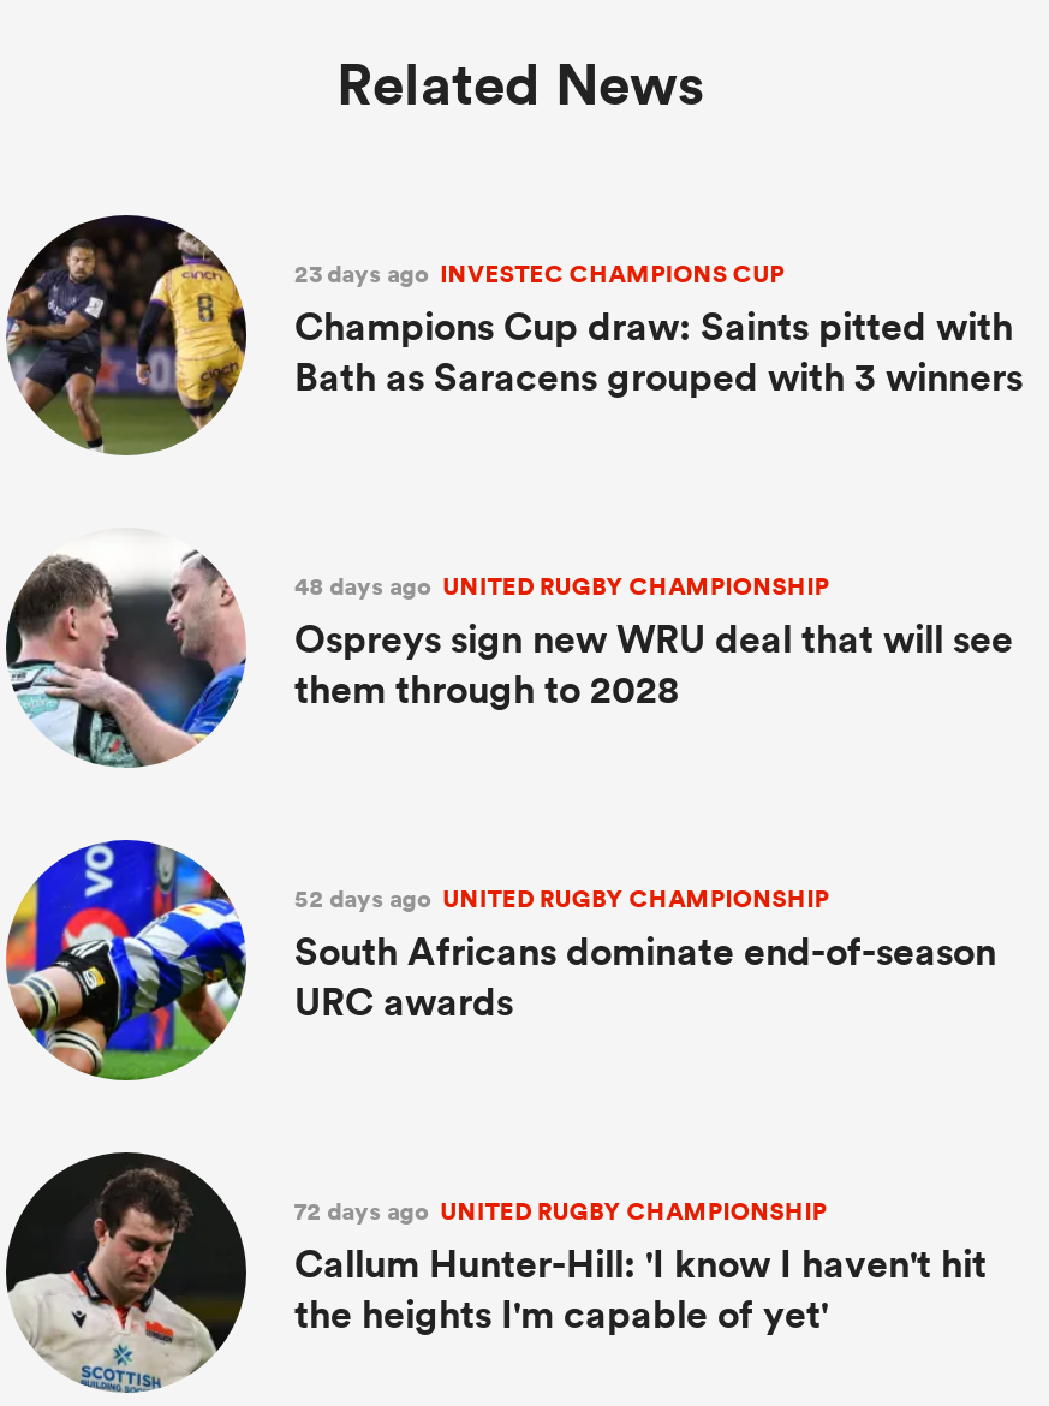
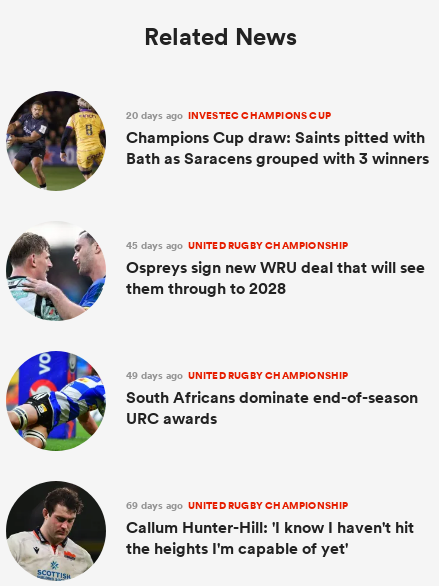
- 23 days ago INVESTEC CHAMPIONS CUP
+ 20 days ago INVESTEC CHAMPIONS CUP

- 48 days ago UNITED RUGBY CHAMPIONSHIP
+ 45 days ago UNITED RUGBY CHAMPIONSHIP

- 52 days ago UNITED RUGBY CHAMPIONSHIP
+ 49 days ago UNITED RUGBY CHAMPIONSHIP

- 72 days ago UNITED RUGBY CHAMPIONSHIP
+ 69 days ago UNITED RUGBY CHAMPIONSHIP
